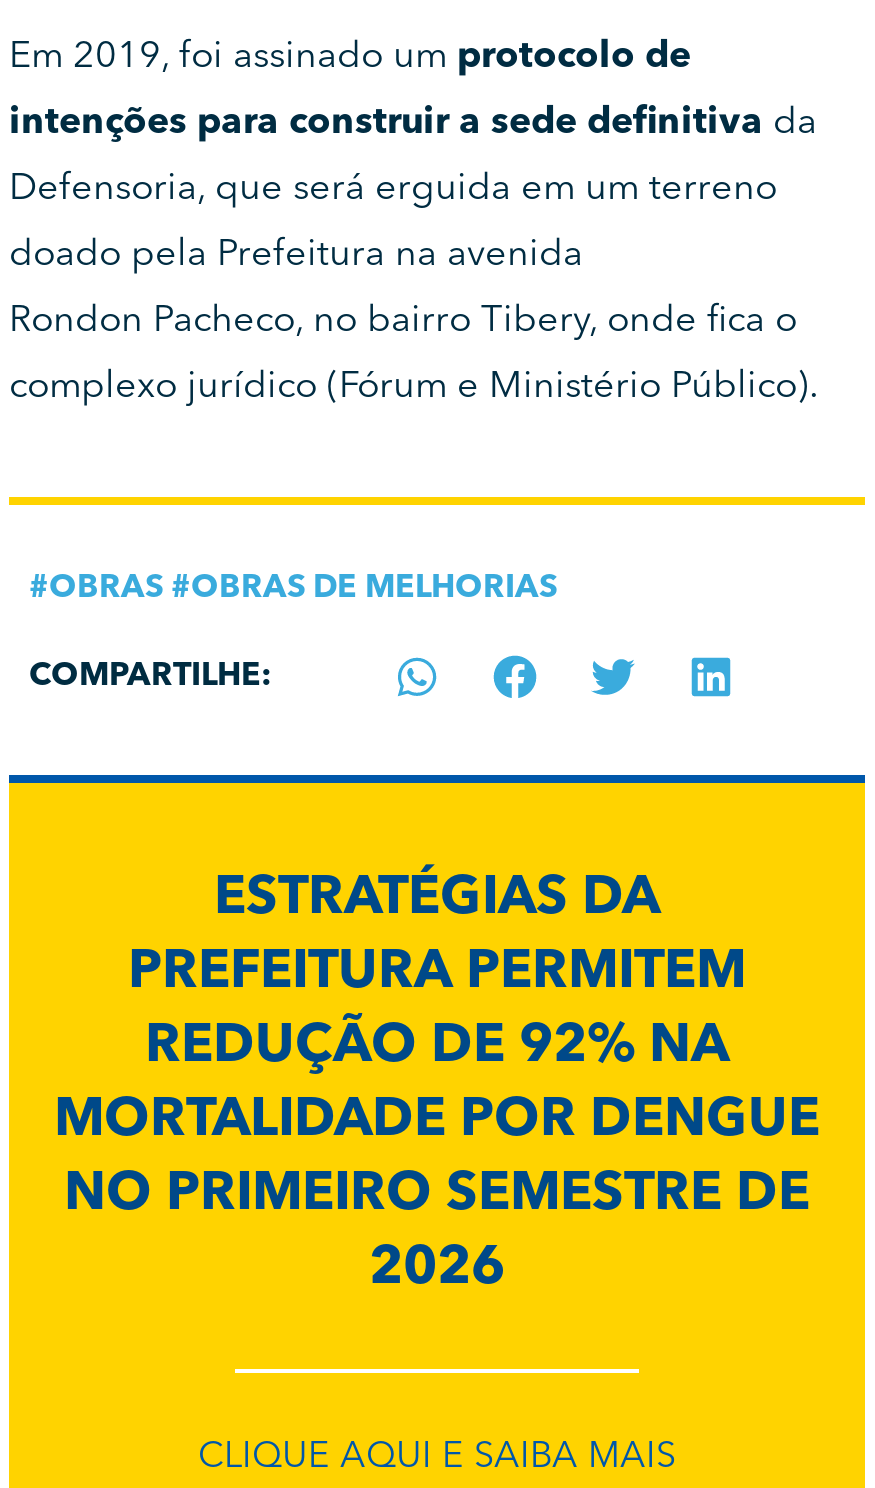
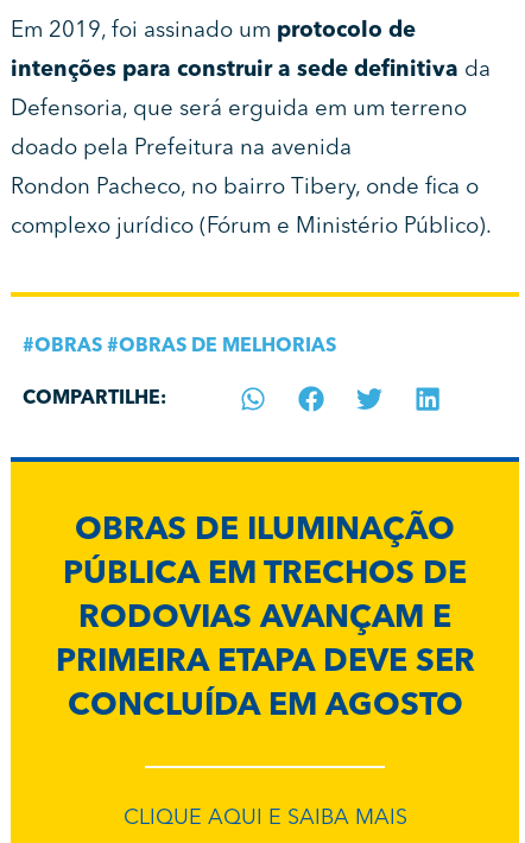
- ESTRATÉGIAS DA
- PREFEITURA PERMITEM
- REDUÇÃO DE 92% NA
- MORTALIDADE POR DENGUE
- NO PRIMEIRO SEMESTRE DE
- 2026
+ OBRAS DE ILUMINAÇÃO
+ PÚBLICA EM TRECHOS DE
+ RODOVIAS AVANÇAM E
+ PRIMEIRA ETAPA DEVE SER
+ CONCLUÍDA EM AGOSTO
